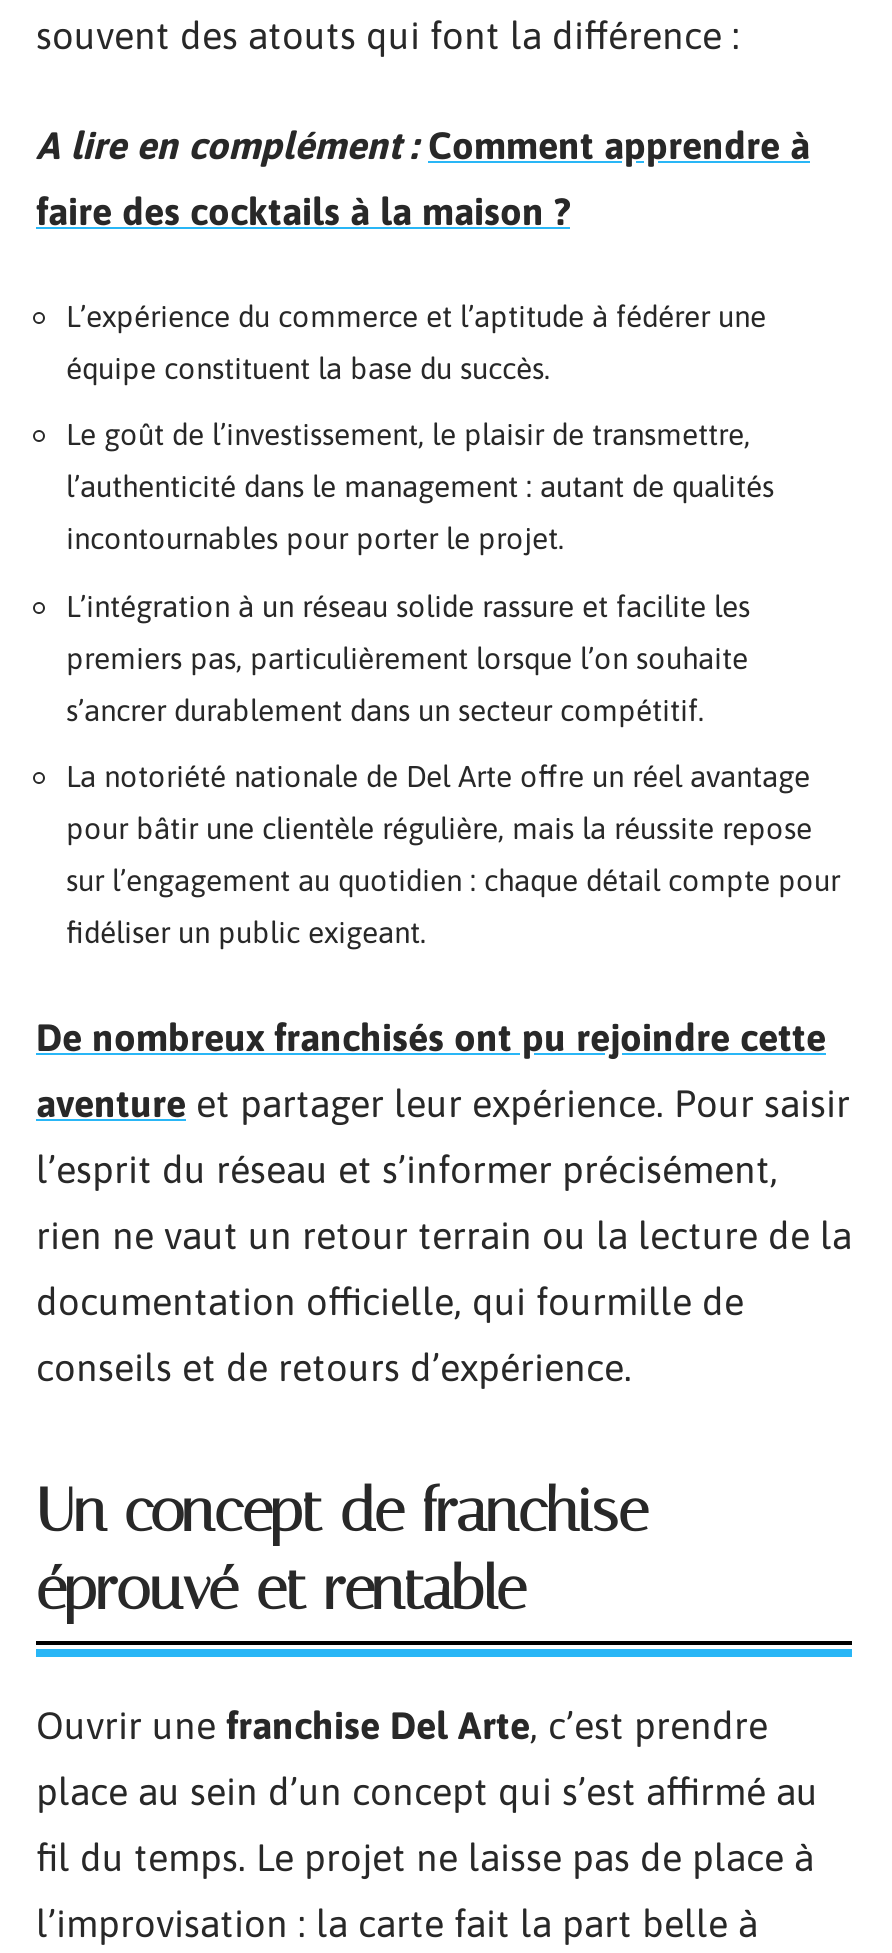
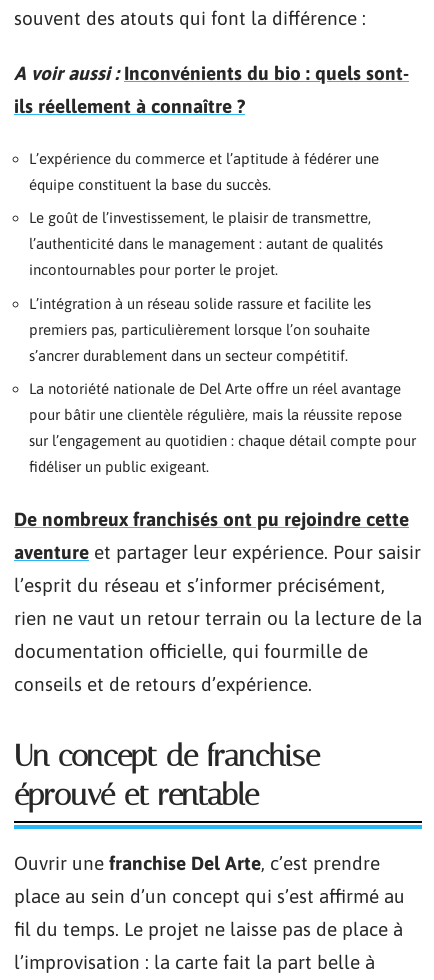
- A lire en complément : Comment apprendre à
+ A voir aussi : Inconvénients du bio : quels sont-

- faire des cocktails à la maison ?
+ ils réellement à connaître ?
